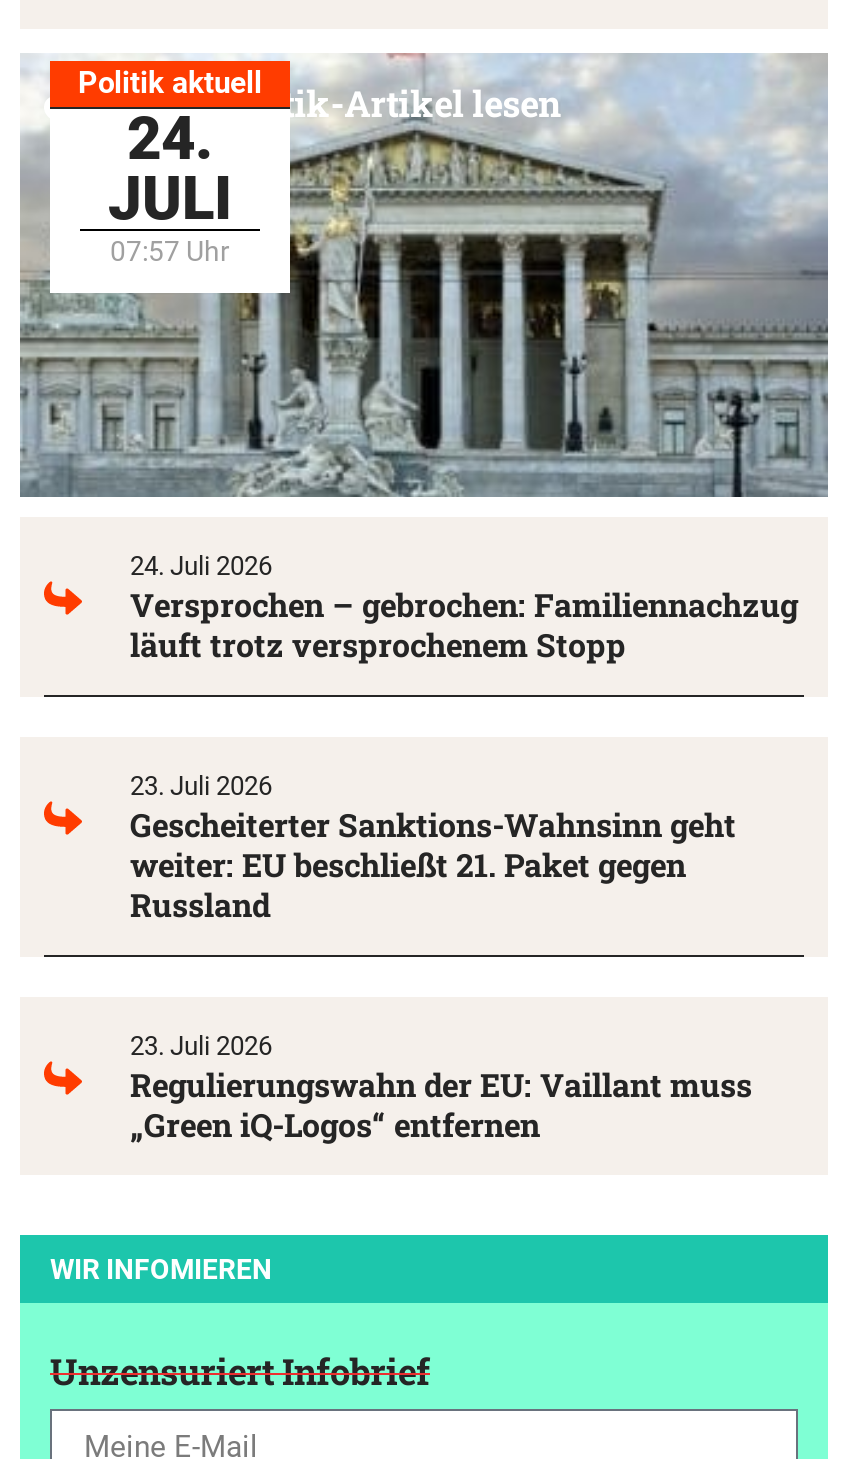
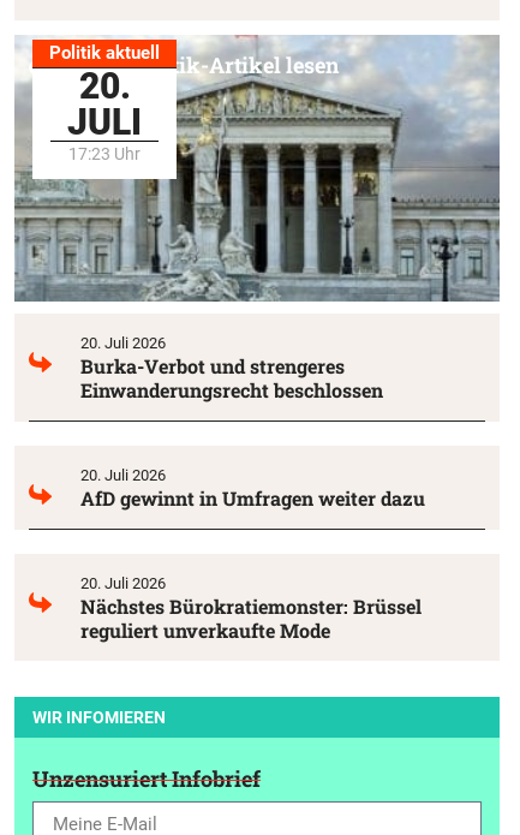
- 24.
+ 20.

- 07:57 Uhr
+ 17:23 Uhr

- 24. Juli 2026
- Versprochen – gebrochen: Familiennachzug
- läuft trotz versprochenem Stopp
+ 20. Juli 2026
+ Burka-Verbot und strengeres
+ Einwanderungsrecht beschlossen

- 23. Juli 2026
- Gescheiterter Sanktions-Wahnsinn geht
- weiter: EU beschließt 21. Paket gegen
- Russland
+ 20. Juli 2026
+ AfD gewinnt in Umfragen weiter dazu

- 23. Juli 2026
- Regulierungswahn der EU: Vaillant muss
- „Green iQ-Logos“ entfernen
+ 20. Juli 2026
+ Nächstes Bürokratiemonster: Brüssel
+ reguliert unverkaufte Mode
